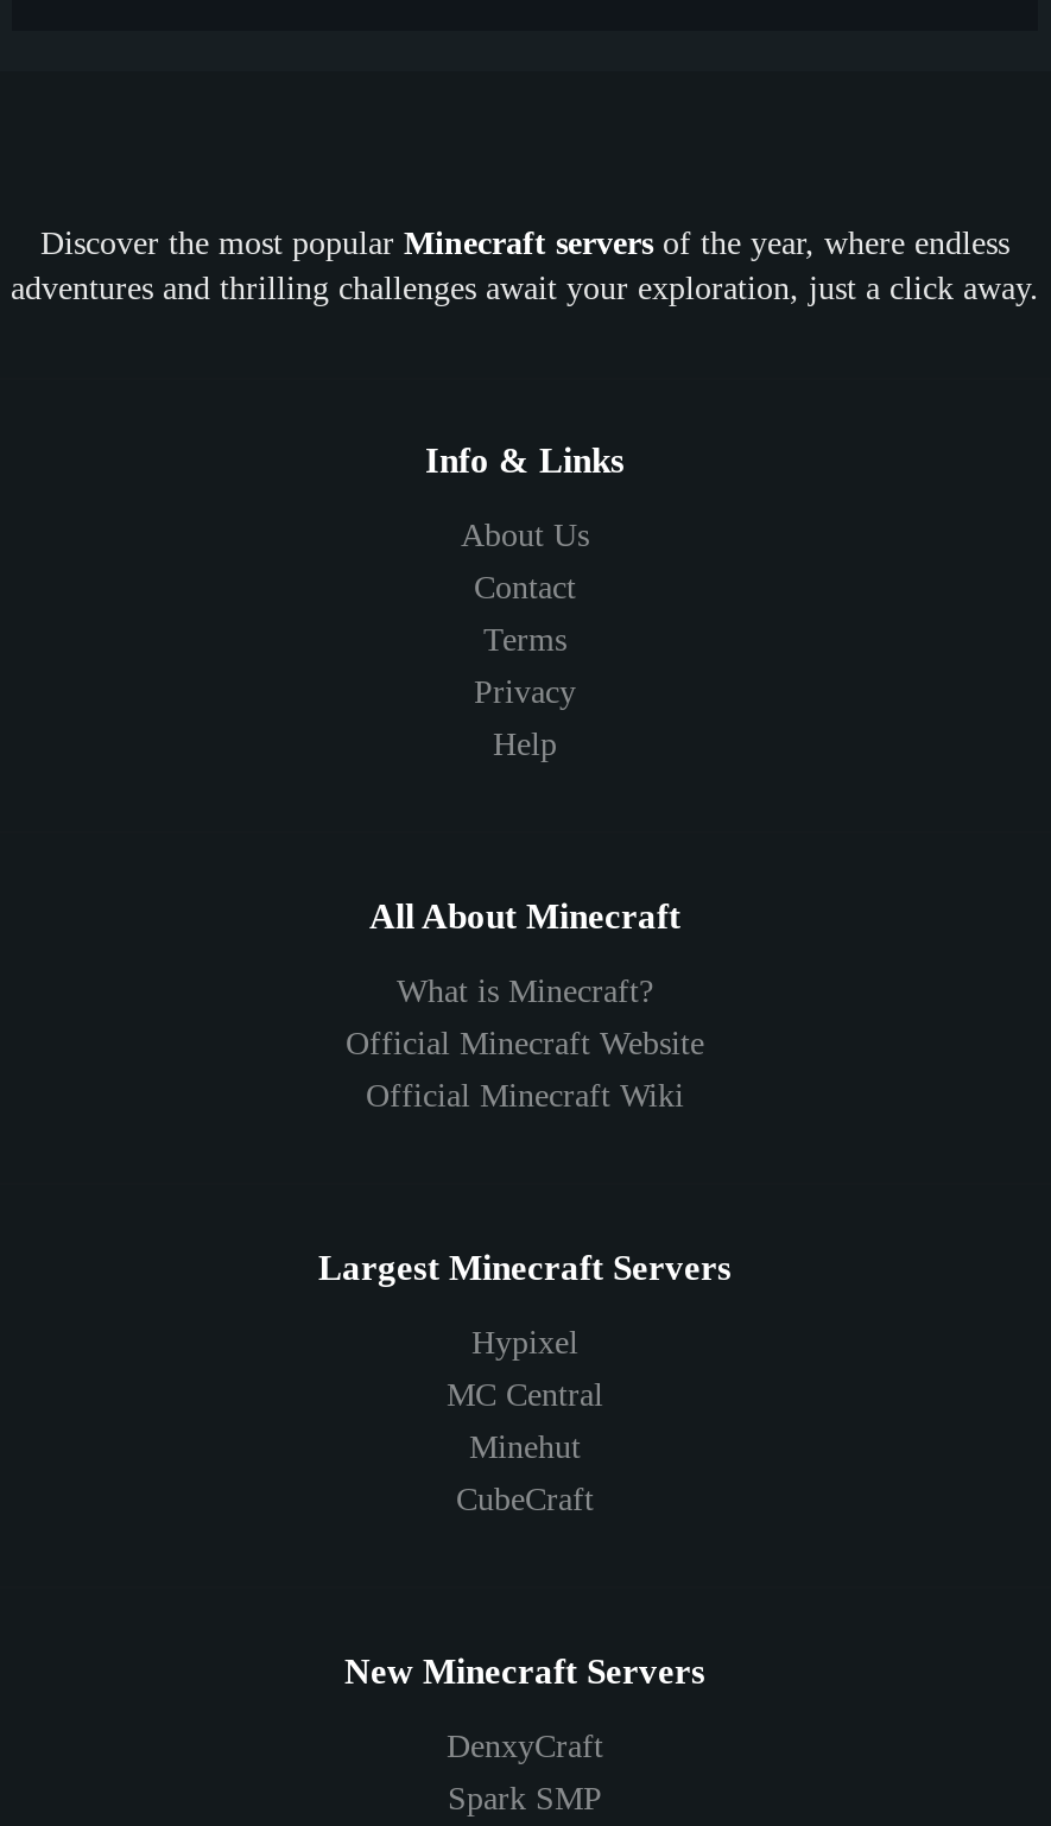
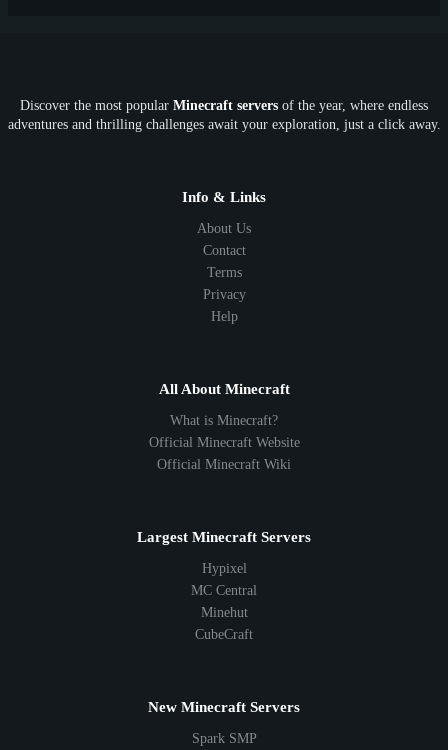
- DenxyCraft
